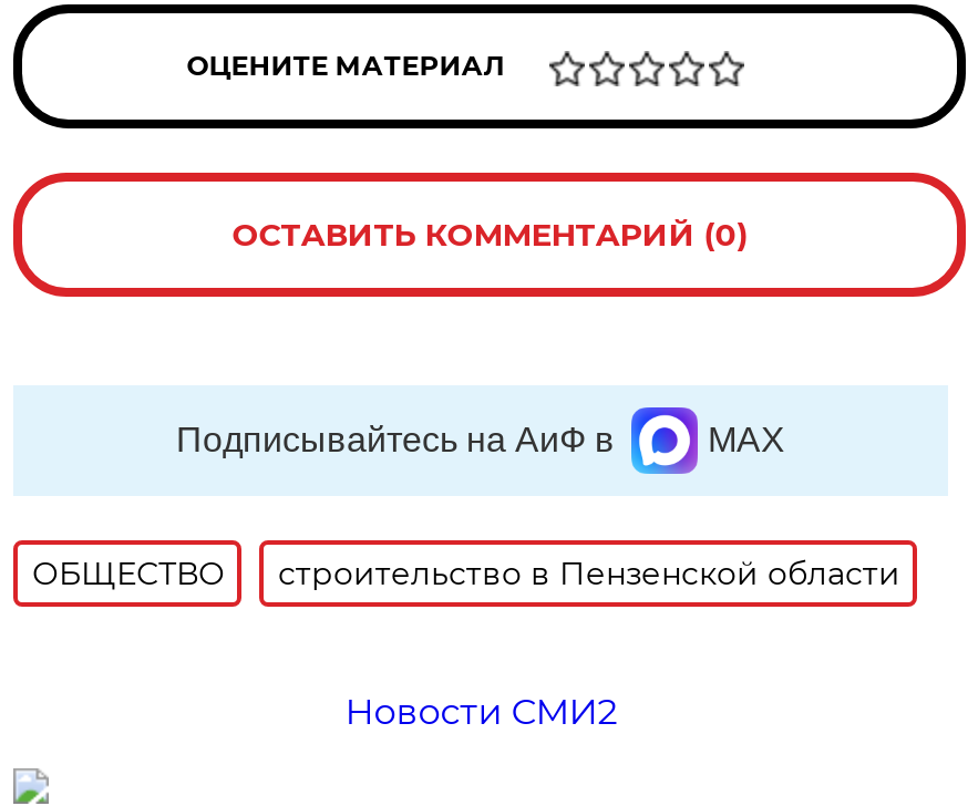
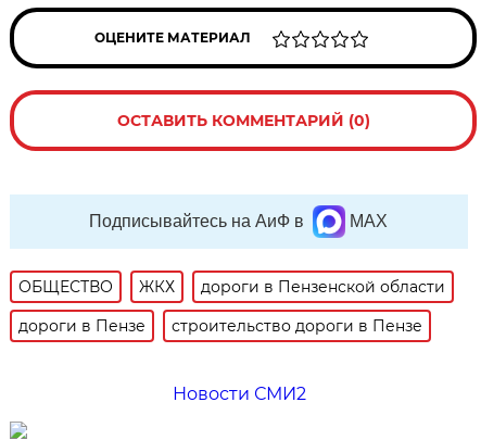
- строительство в Пензенской области
+ ЖКХ
+ дороги в Пензенской области
+ дороги в Пензе
+ строительство дороги в Пензе
